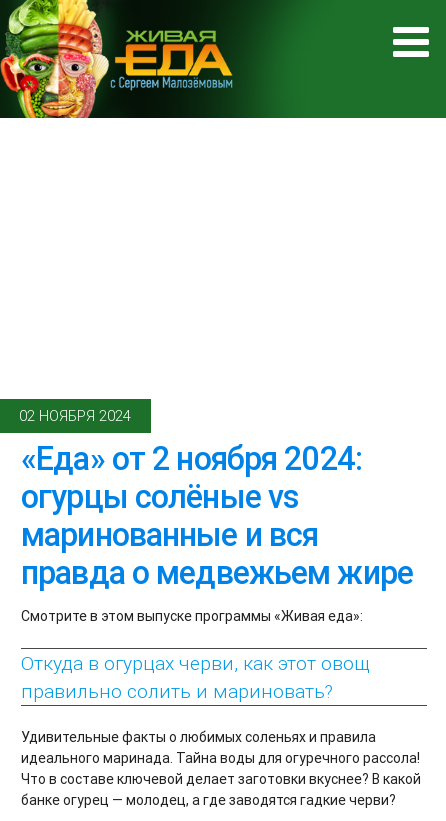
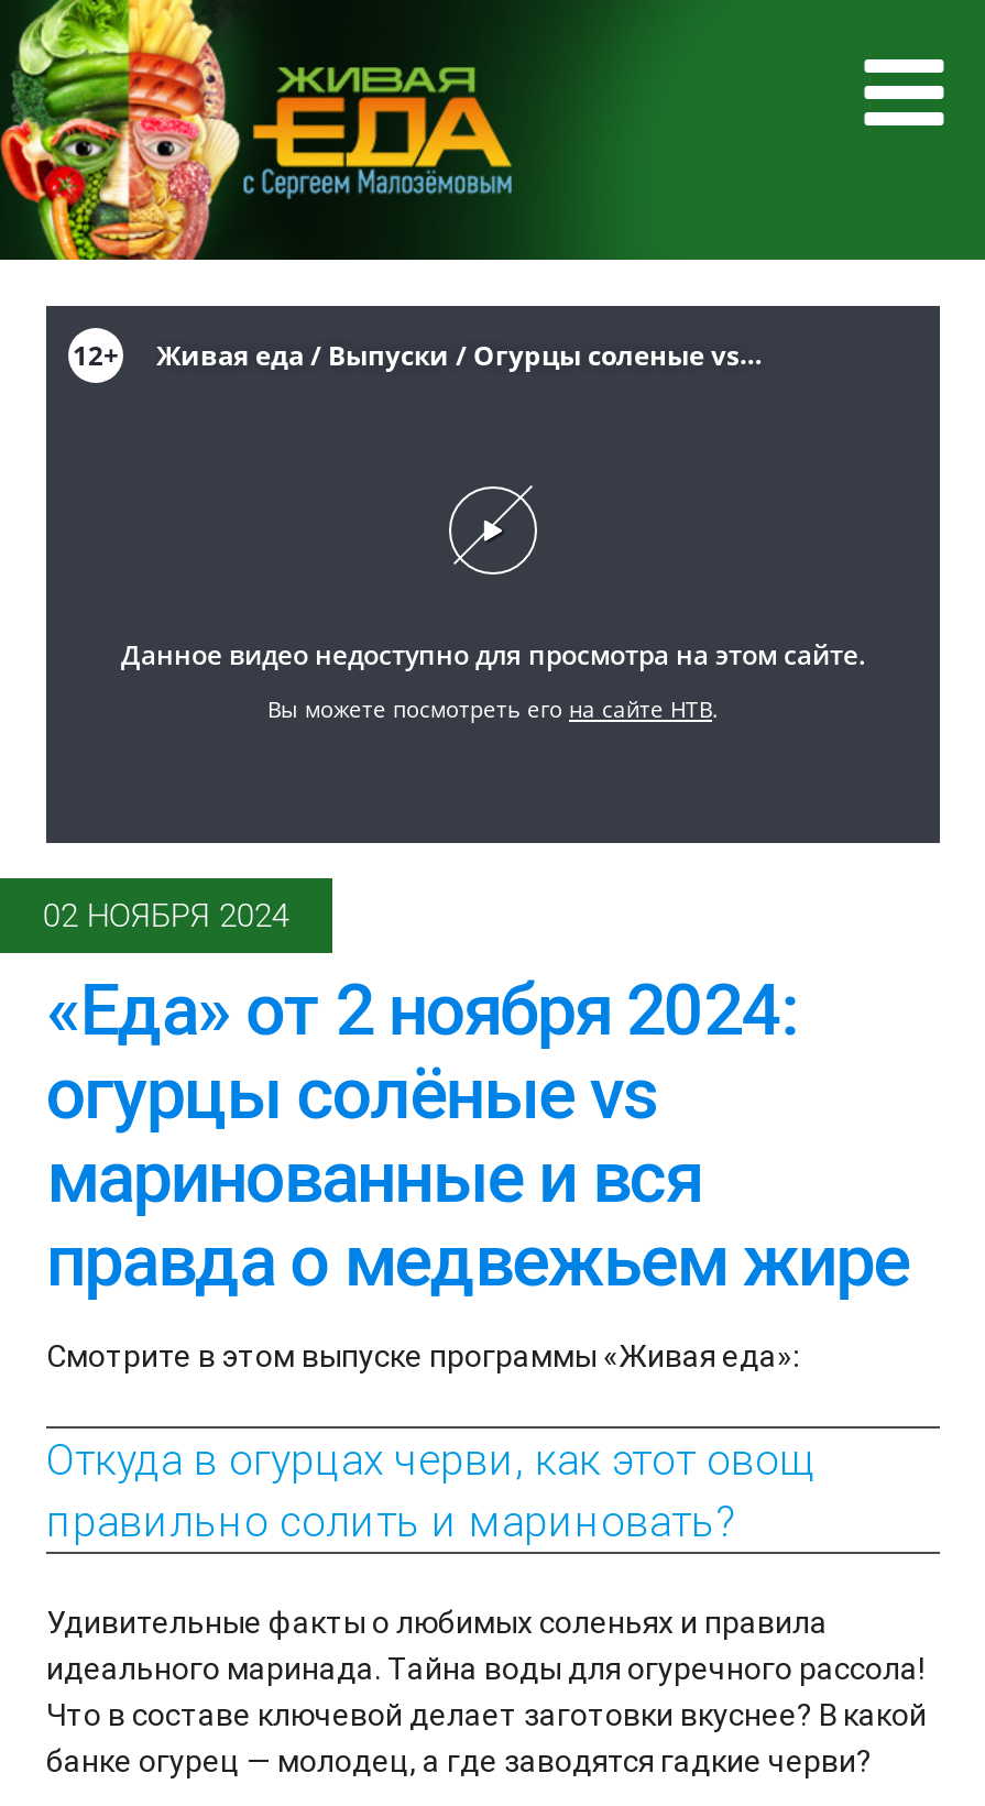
+ [image]
